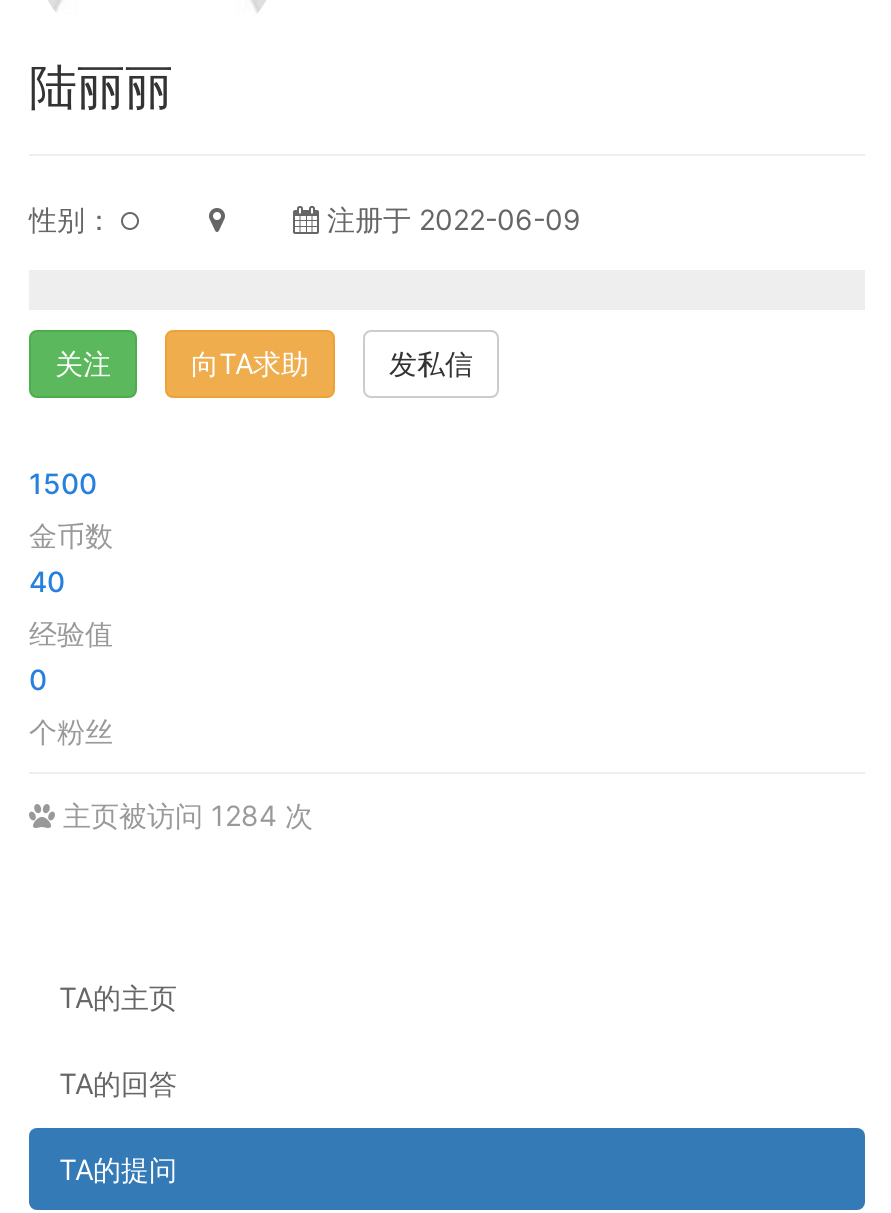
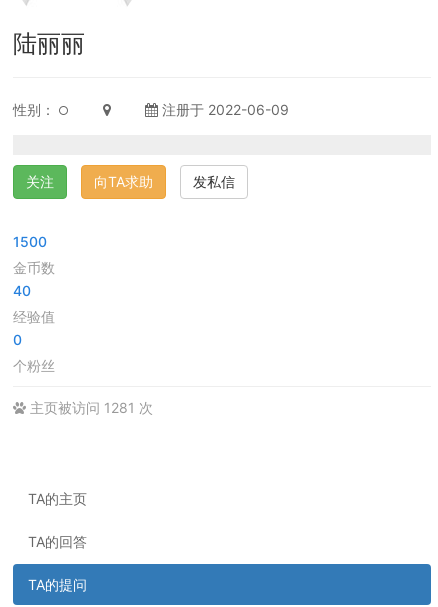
- 主页被访问 1284 次
+ 主页被访问 1281 次
